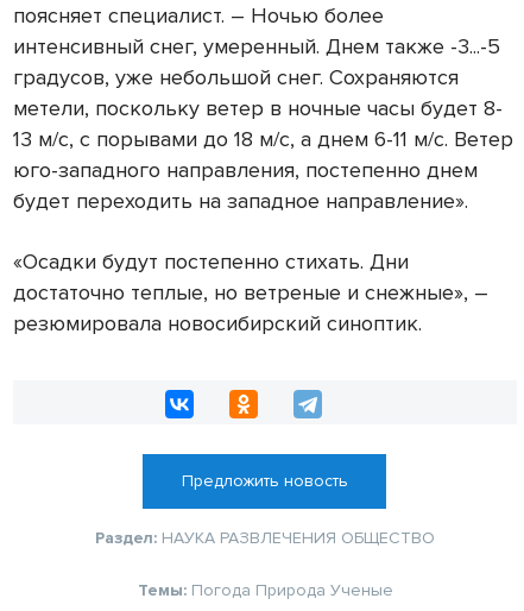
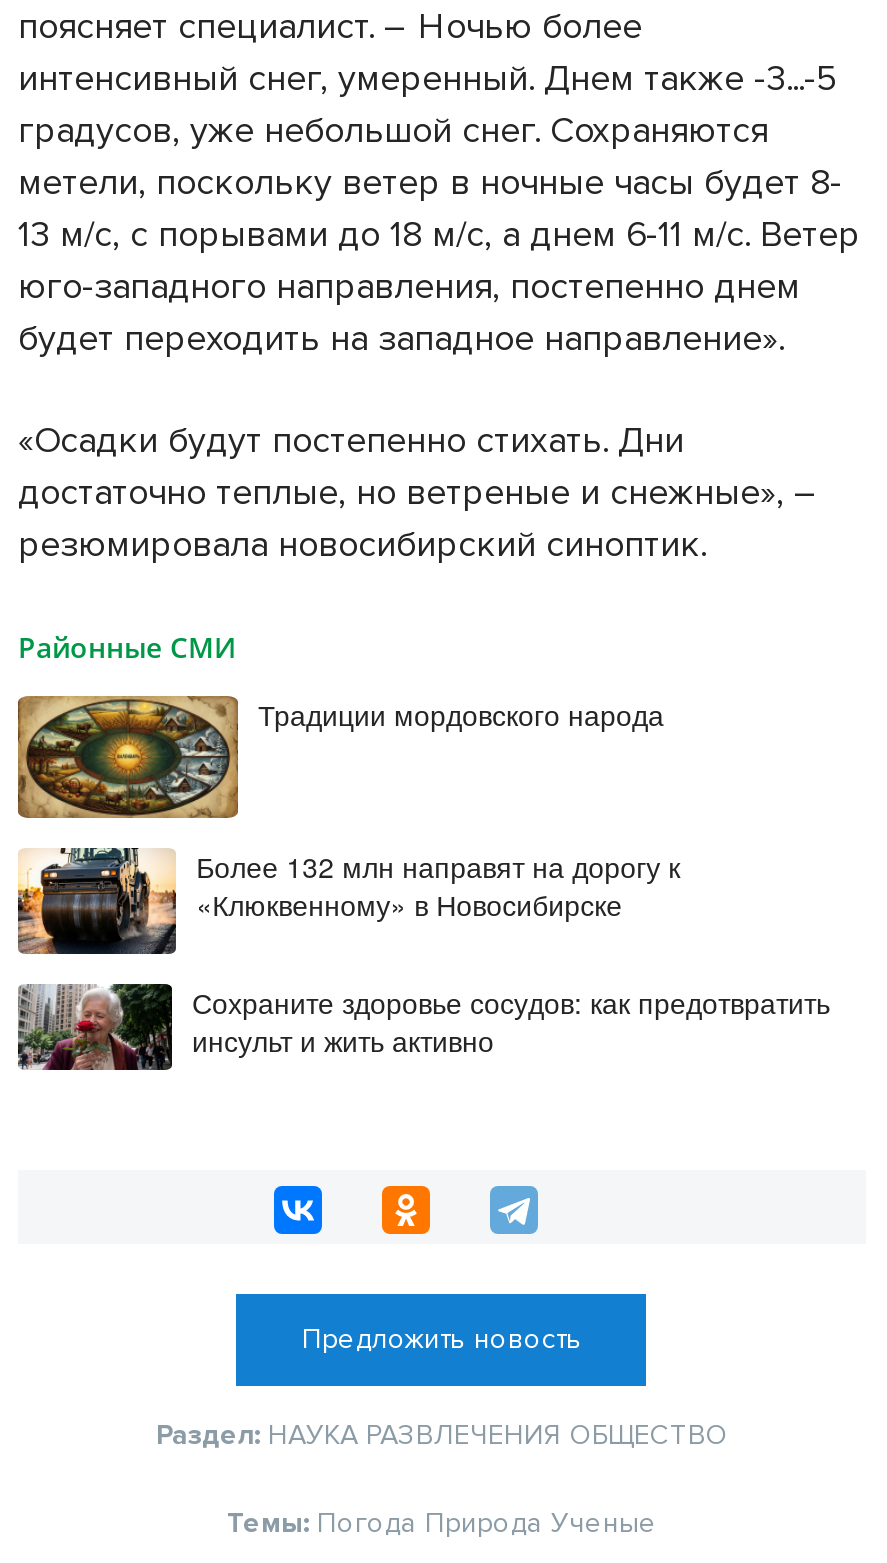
+ [image]
+ Районные СМИ
+ Традиции мордовского народа

+ [image]
+ Более 132 млн направят на дорогу к
+ «Клюквенному» в Новосибирске
+ Сохраните здоровье сосудов: как предотвратить
+ инсульт и жить активно

+ [image]
